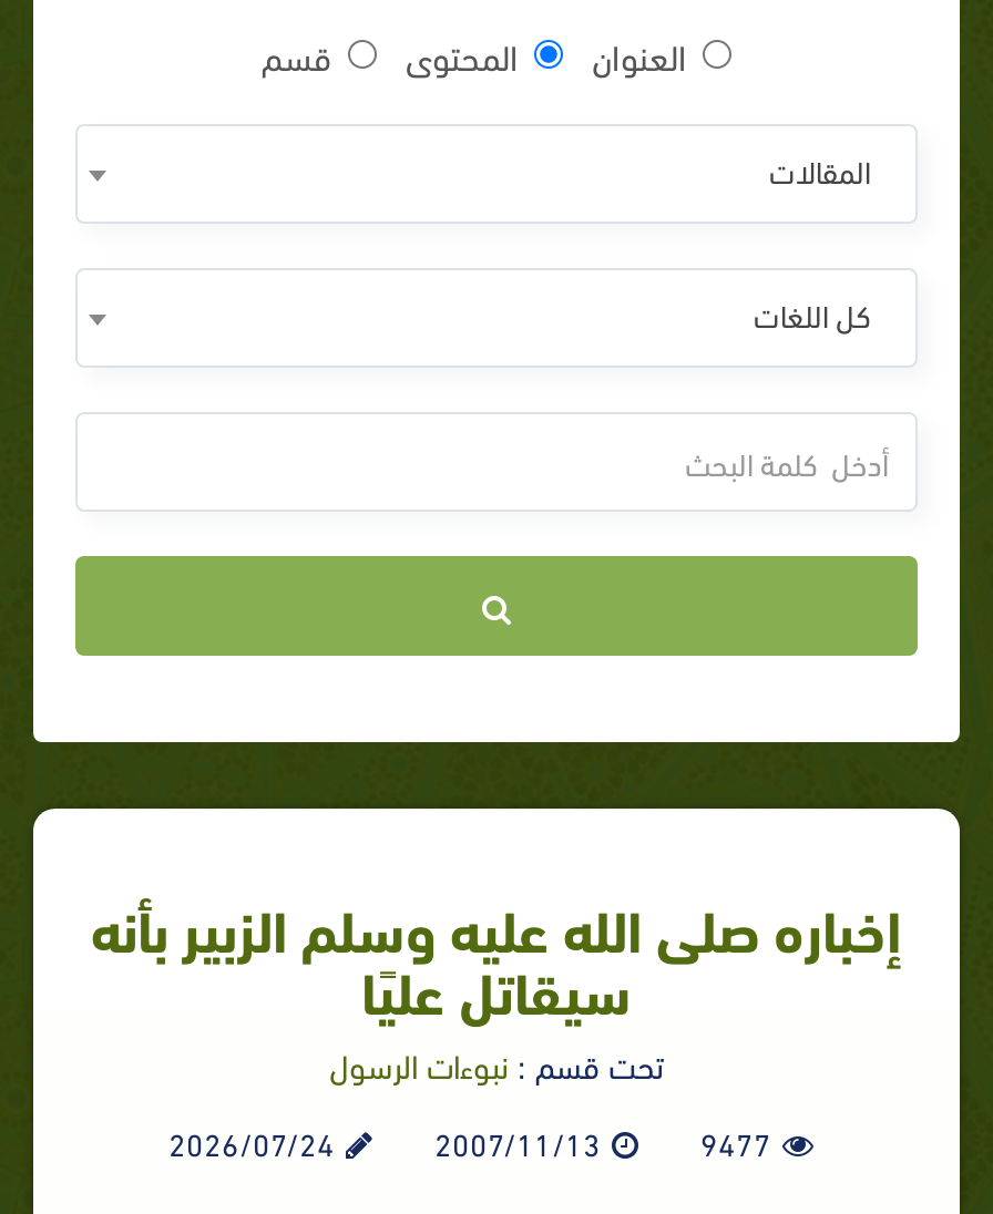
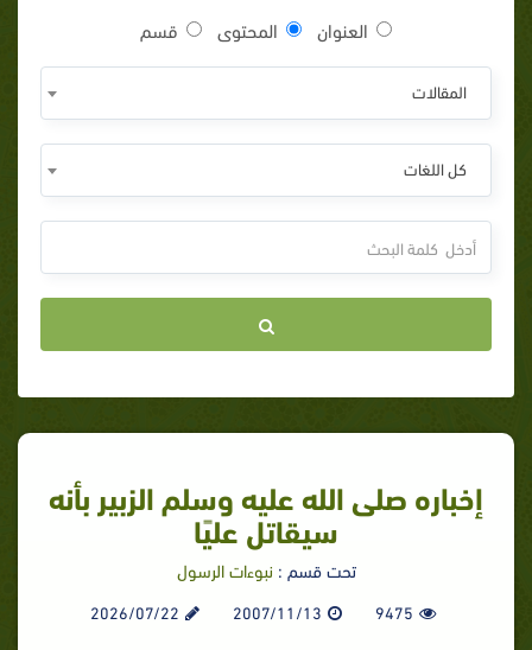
- 2026/07/24
+ 2026/07/22

- 9477
+ 9475
